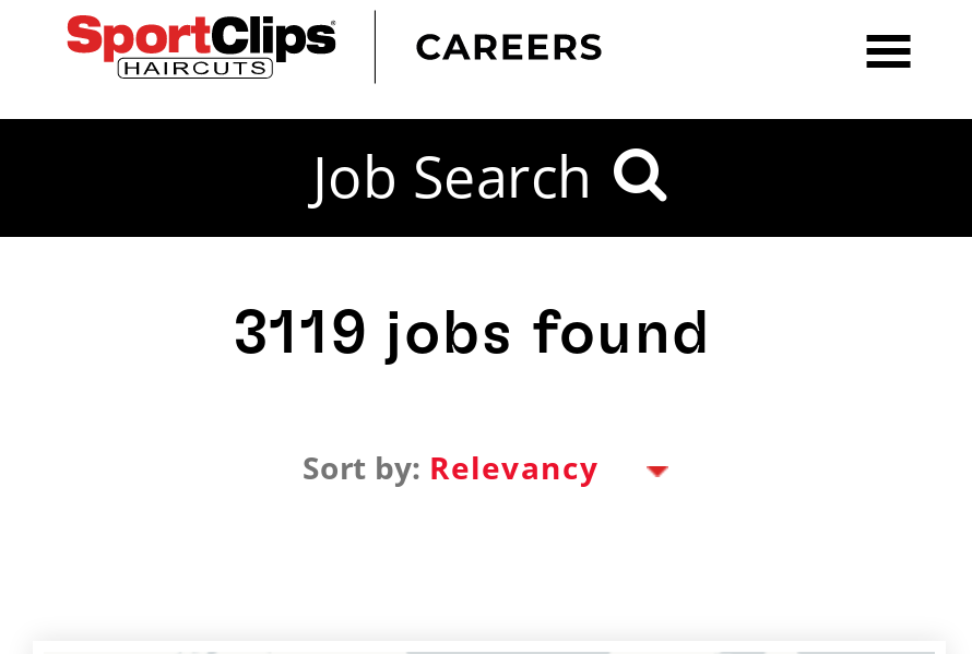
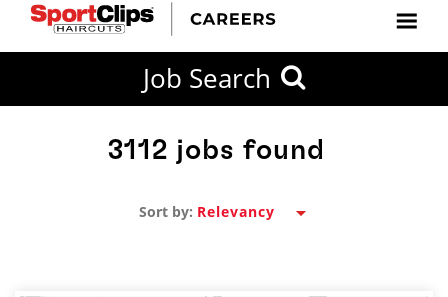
- 3119 jobs found
+ 3112 jobs found
